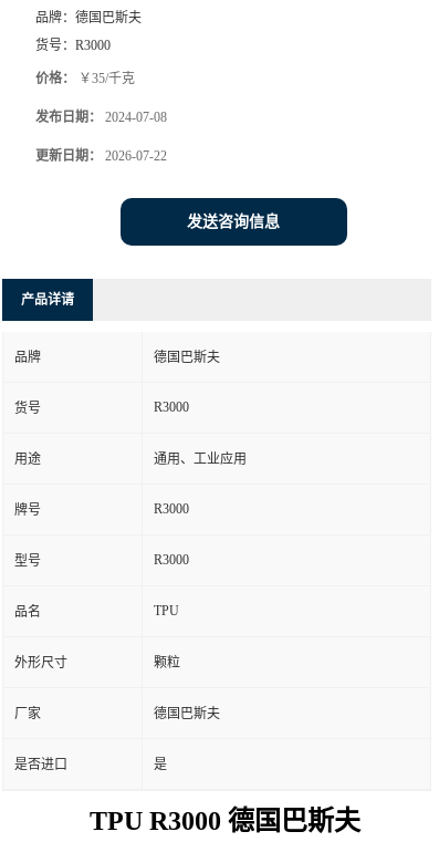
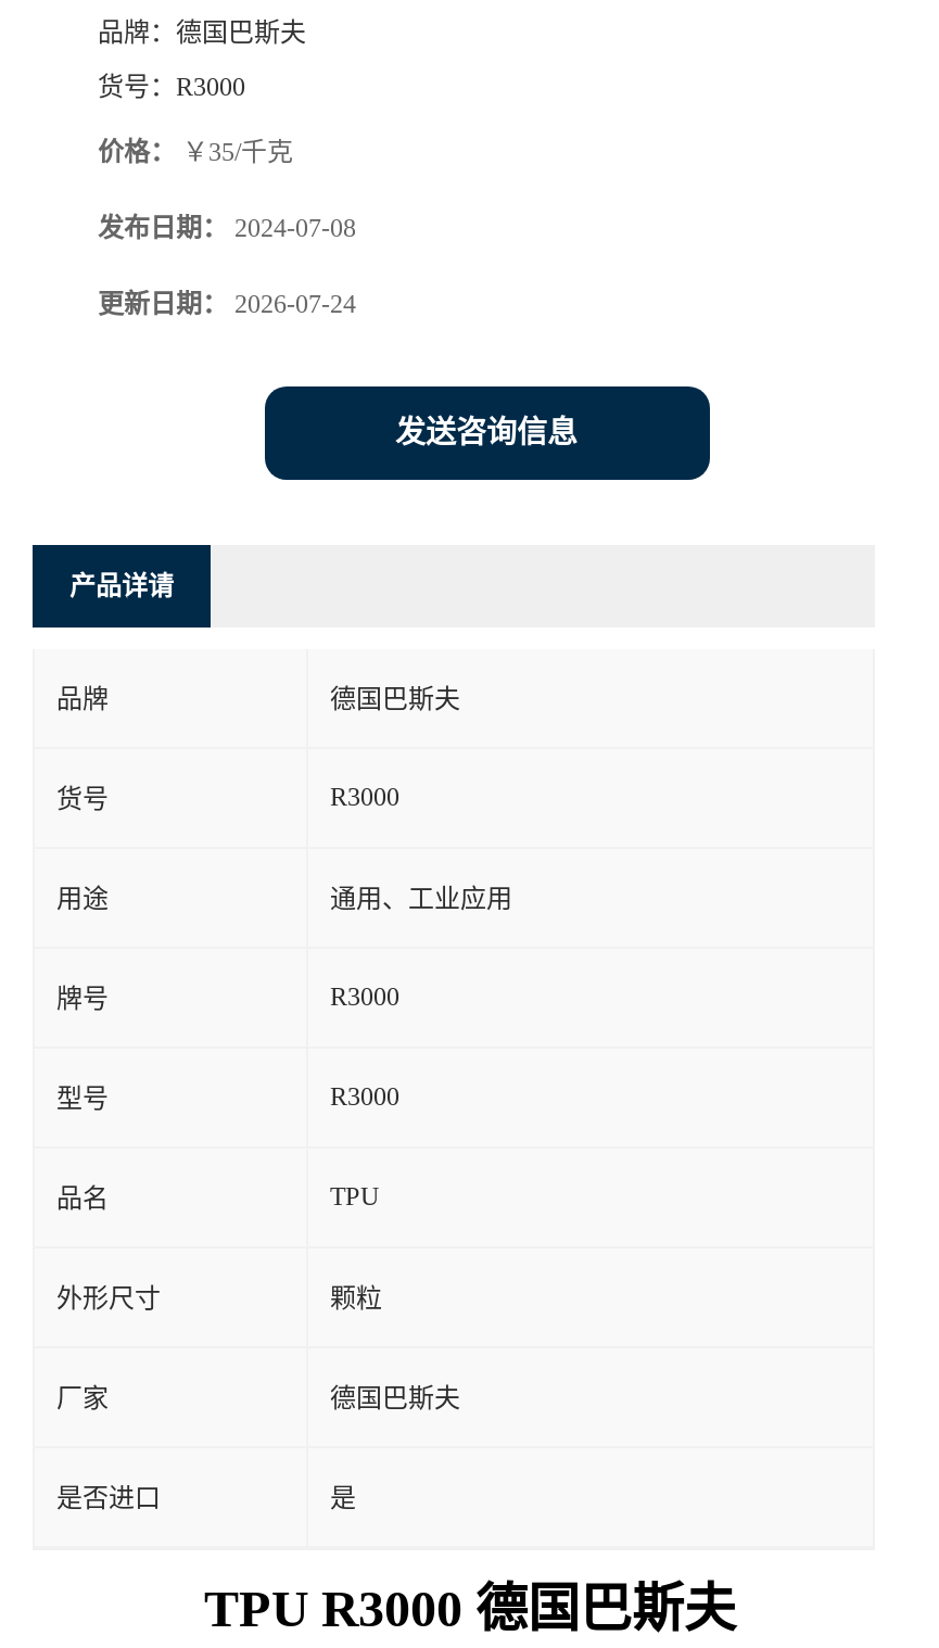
- 更新日期：2026-07-22
+ 更新日期：2026-07-24
